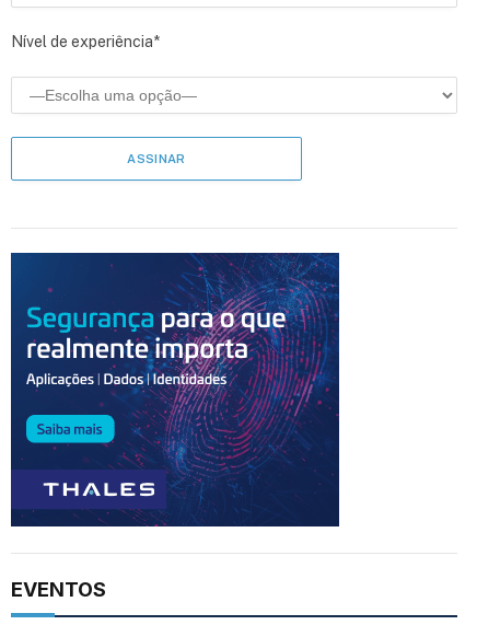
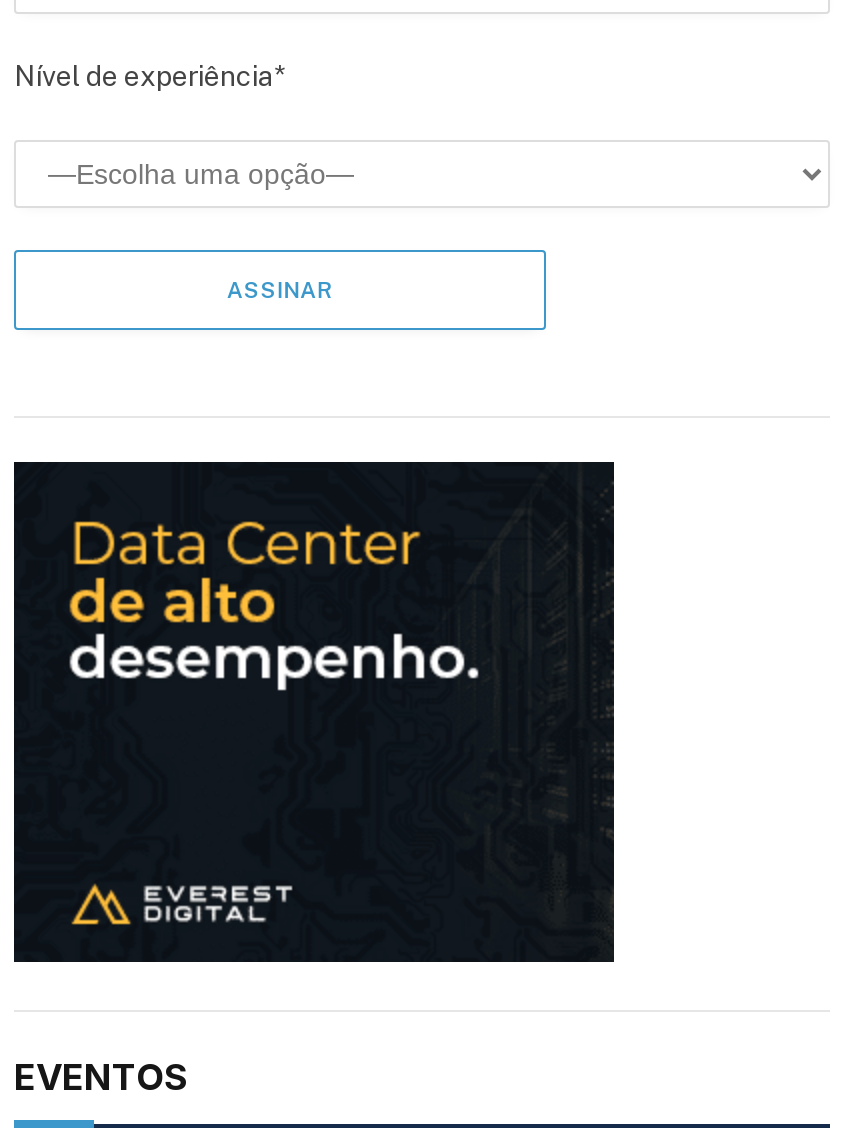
- [image]
+ [image]
